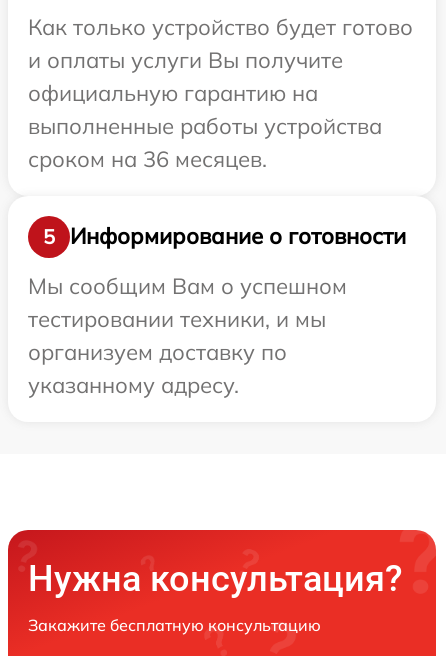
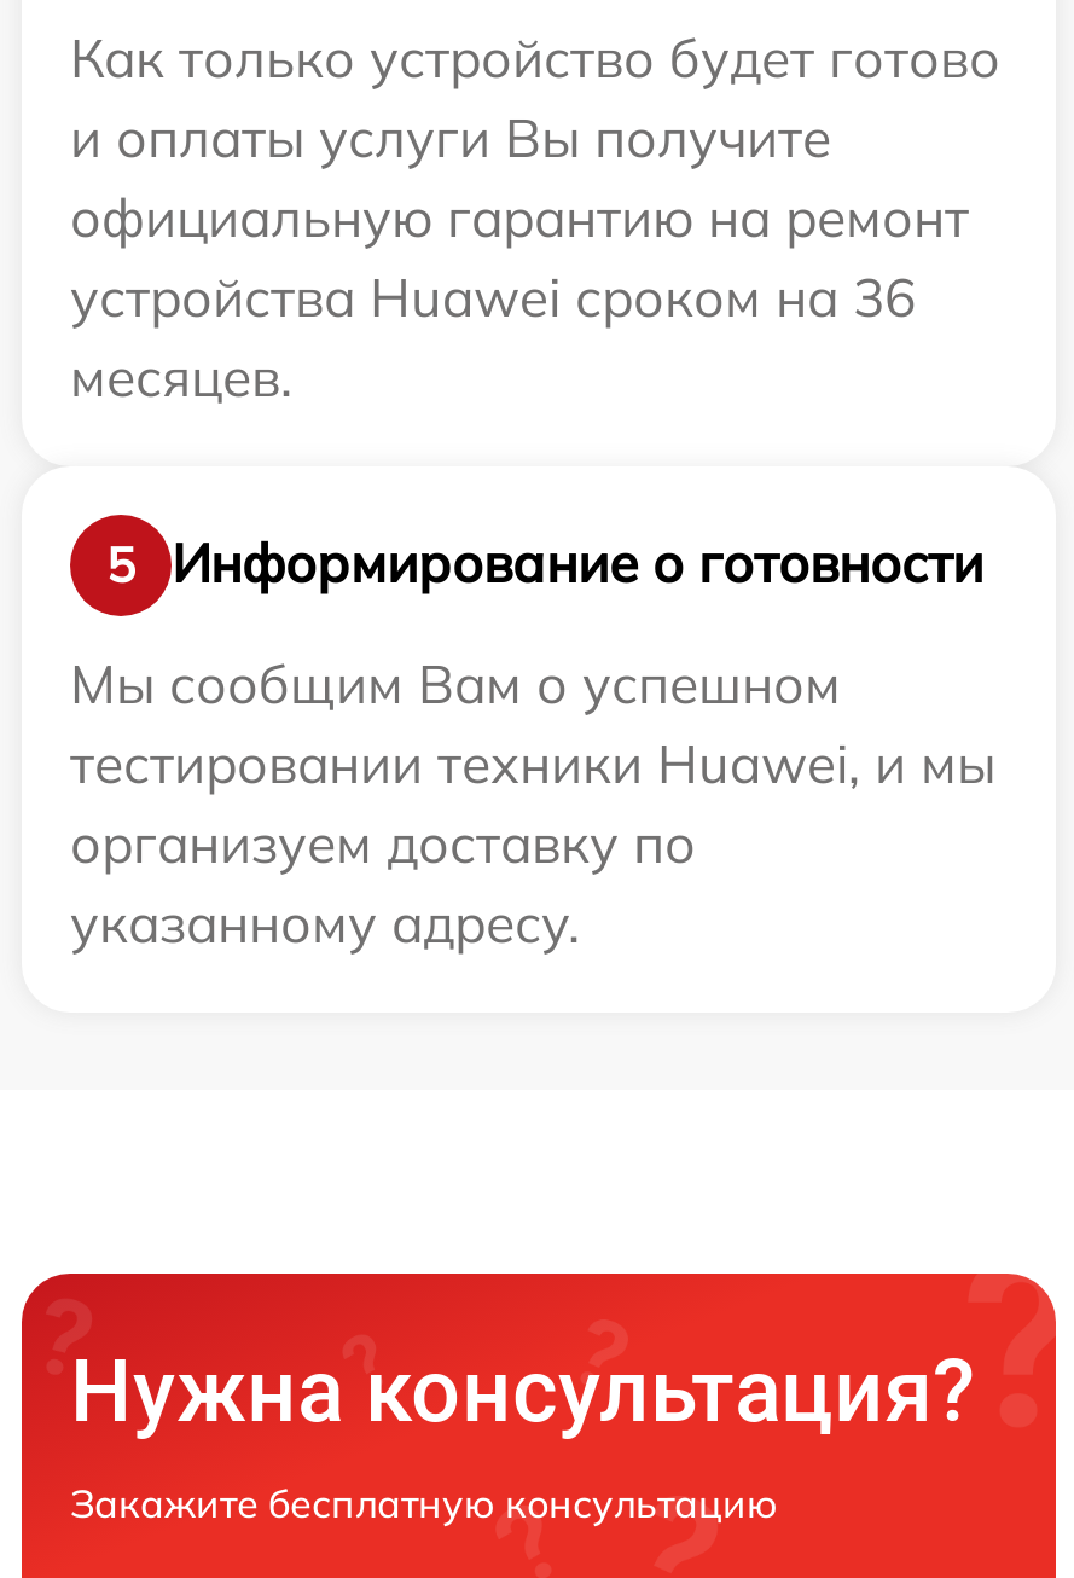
- официальную гарантию на
- выполненные работы устройства
- сроком на 36 месяцев.
+ официальную гарантию на ремонт
+ устройства Huawei сроком на 36
+ месяцев.

- тестировании техники, и мы
+ тестировании техники Huawei, и мы
